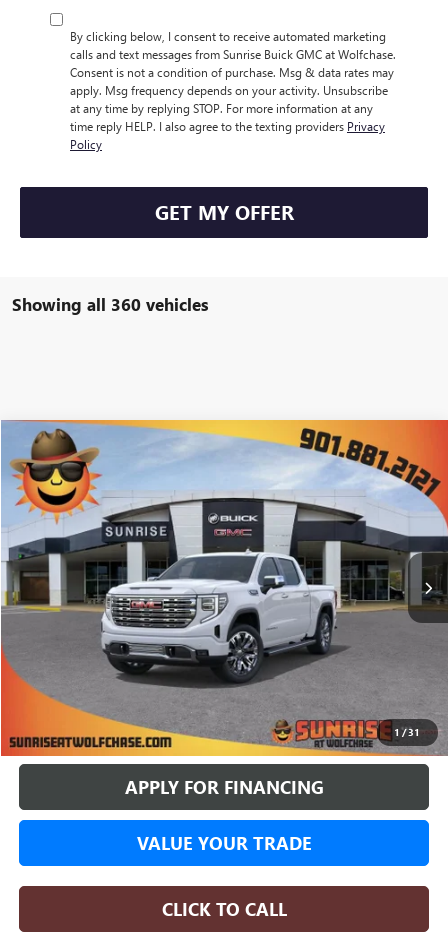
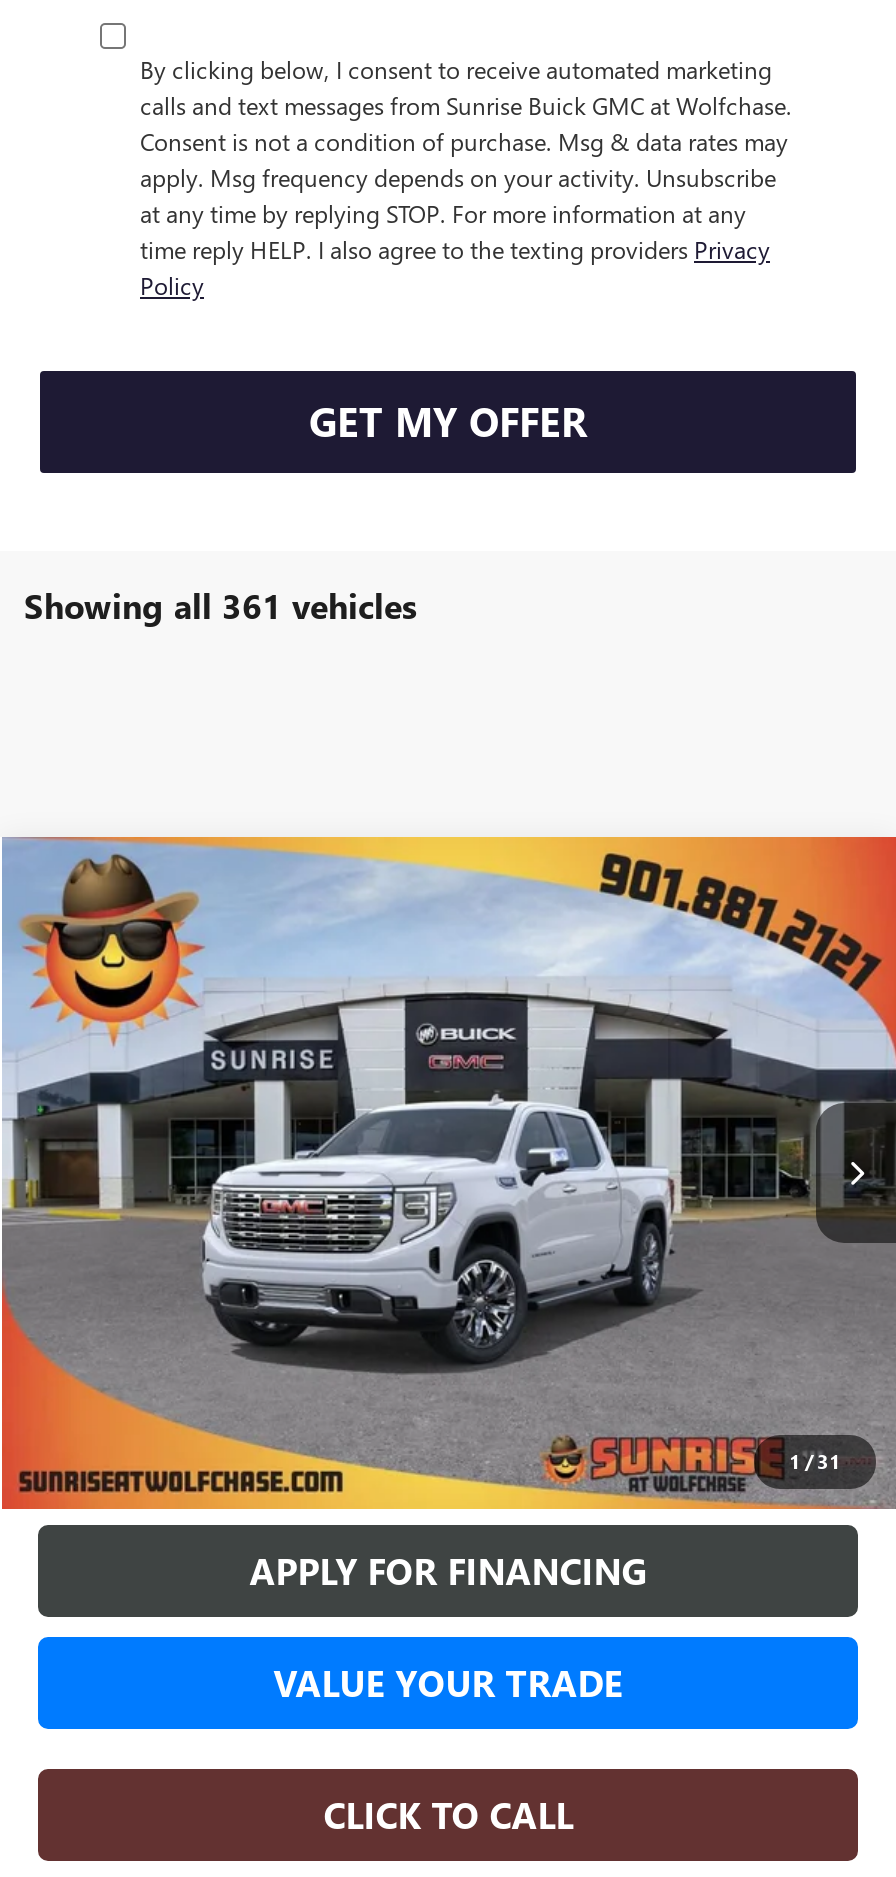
- Showing all 360 vehicles
+ Showing all 361 vehicles
